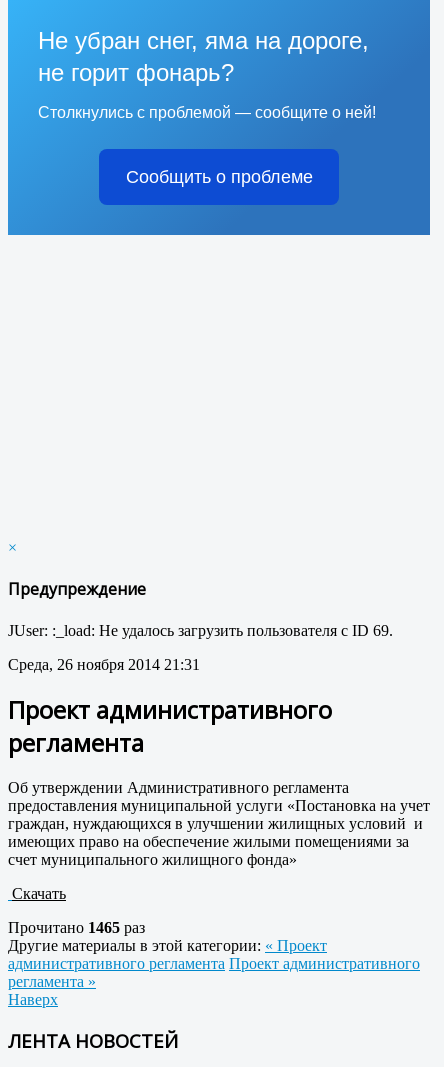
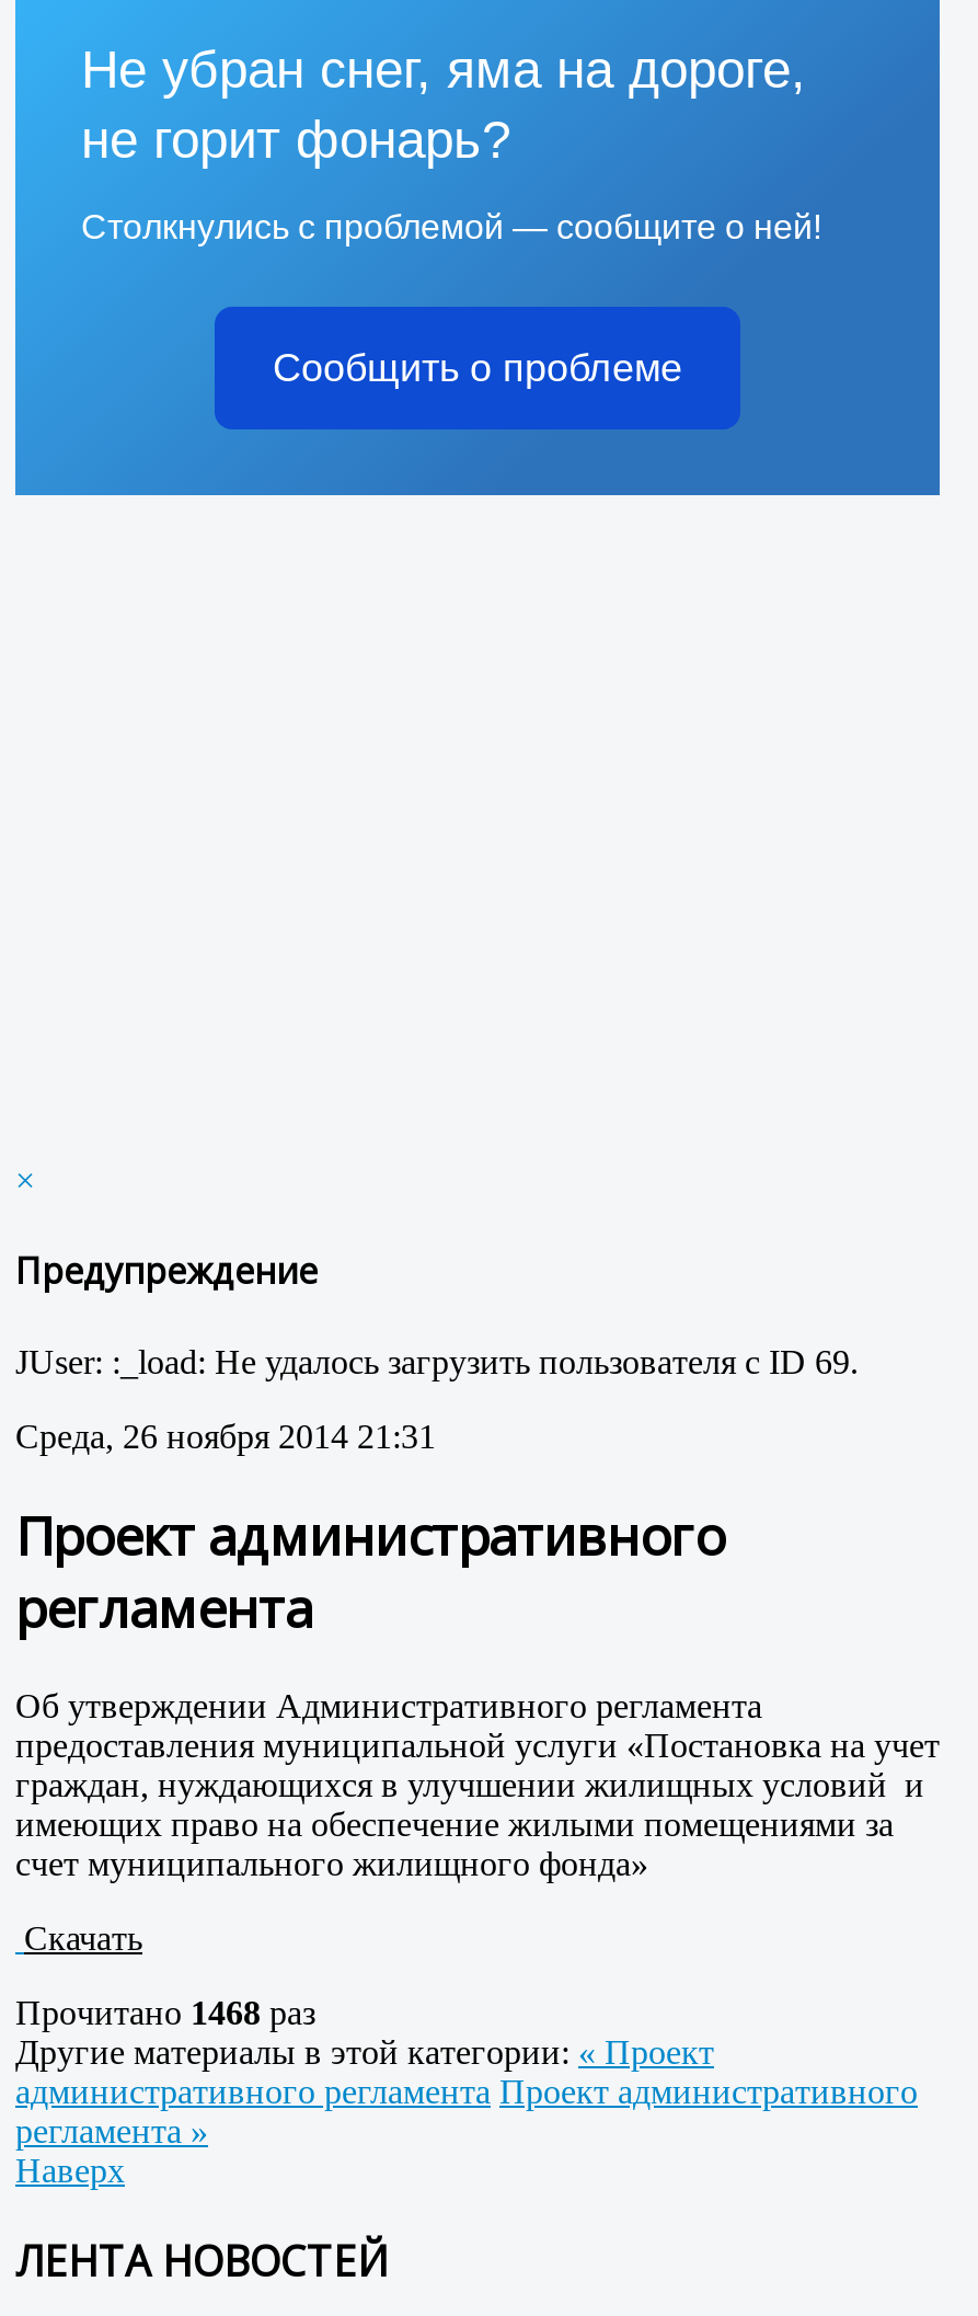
- Прочитано 1465 раз
+ Прочитано 1468 раз
